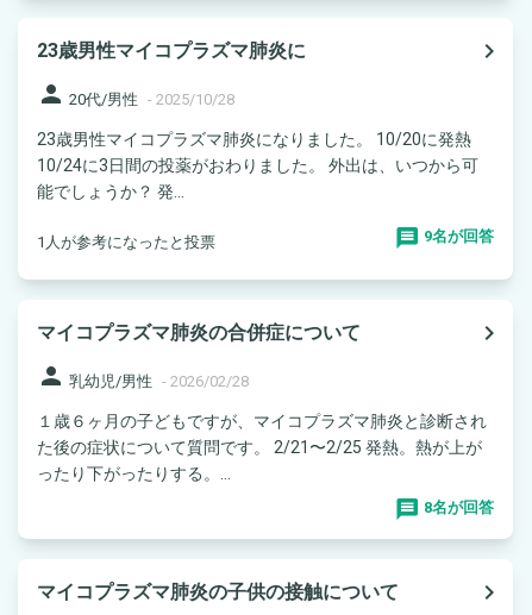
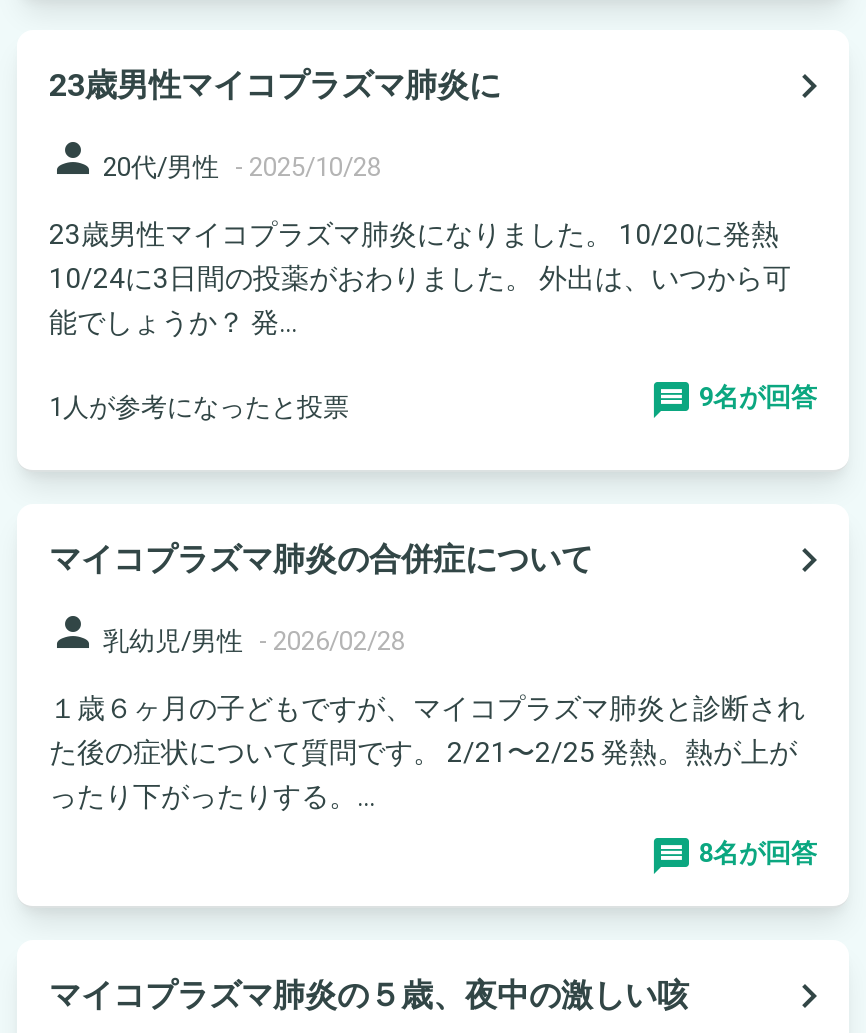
- マイコプラズマ肺炎の子供の接触について
+ マイコプラズマ肺炎の５歳、夜中の激しい咳
